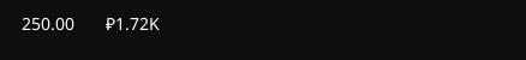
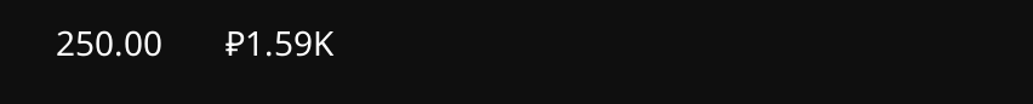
- 250.00 ₽1.72K
+ 250.00 ₽1.59K
